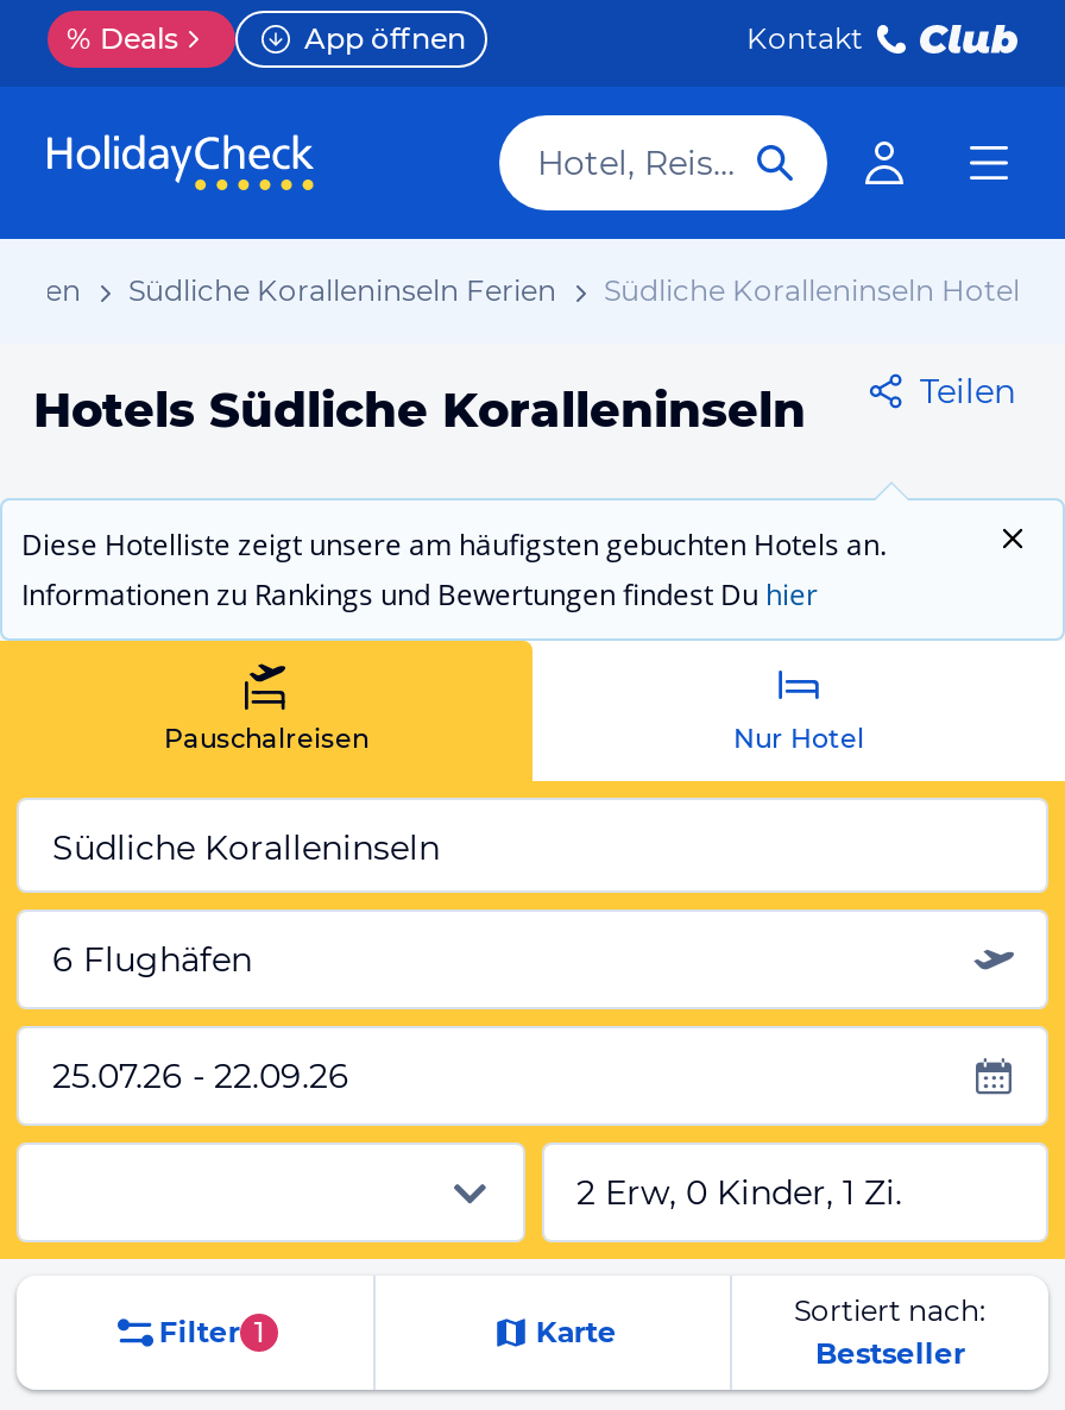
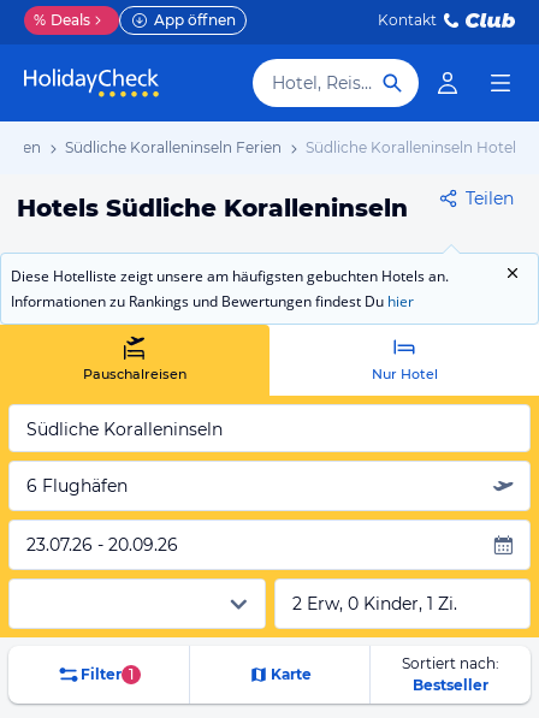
- 25.07.26 - 22.09.26
+ 23.07.26 - 20.09.26
